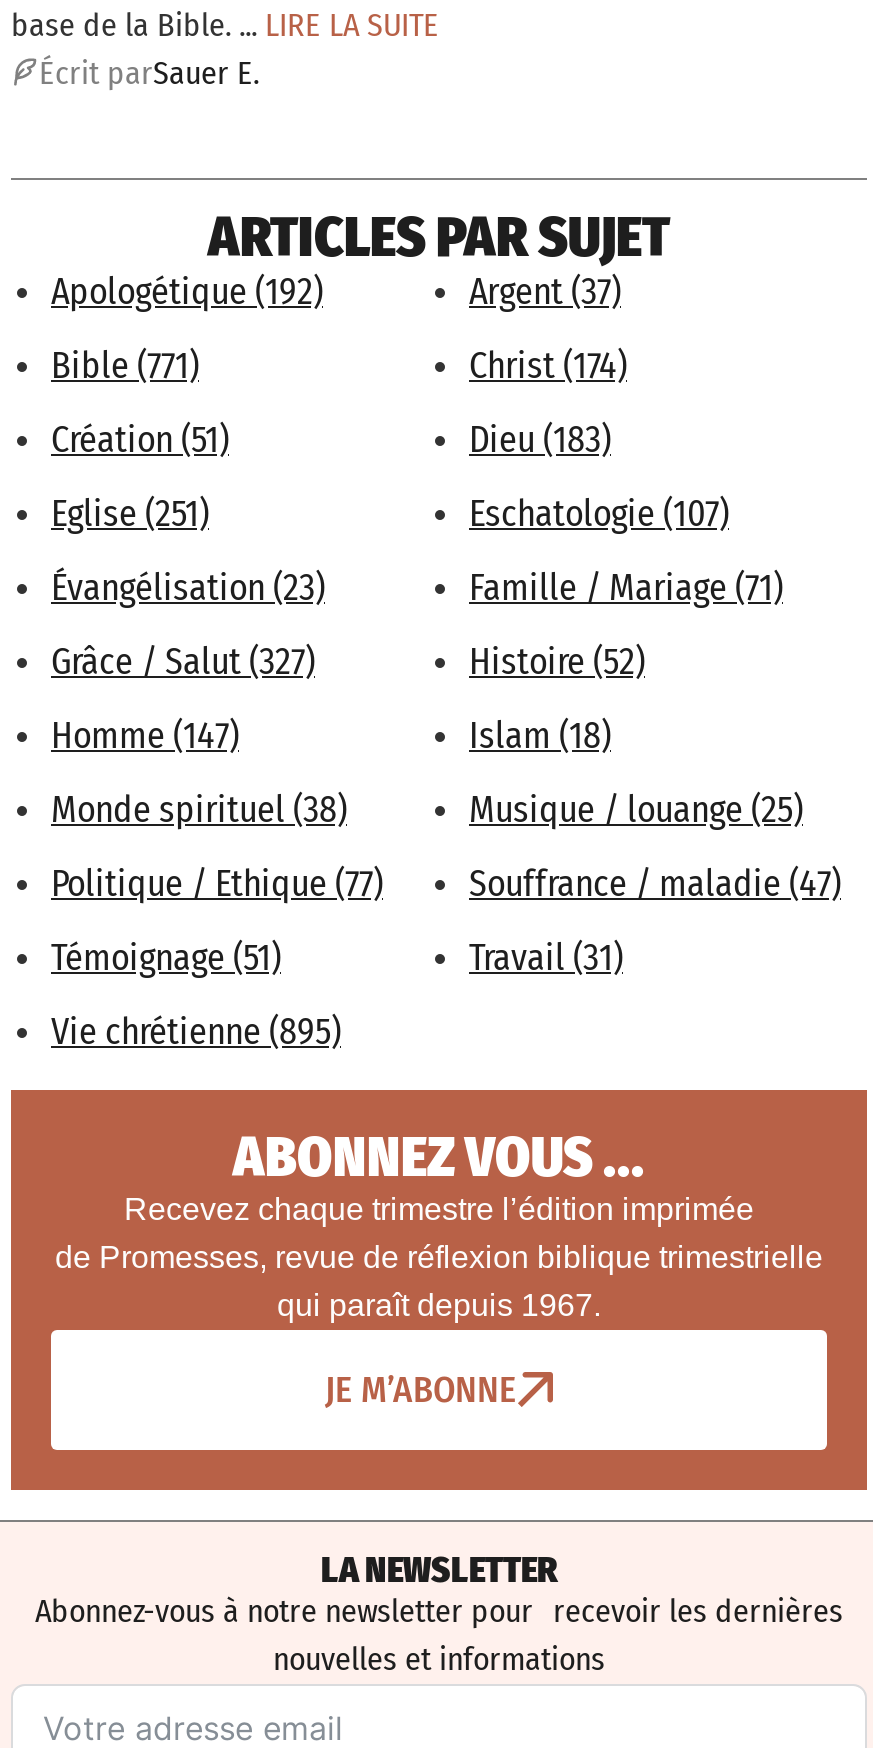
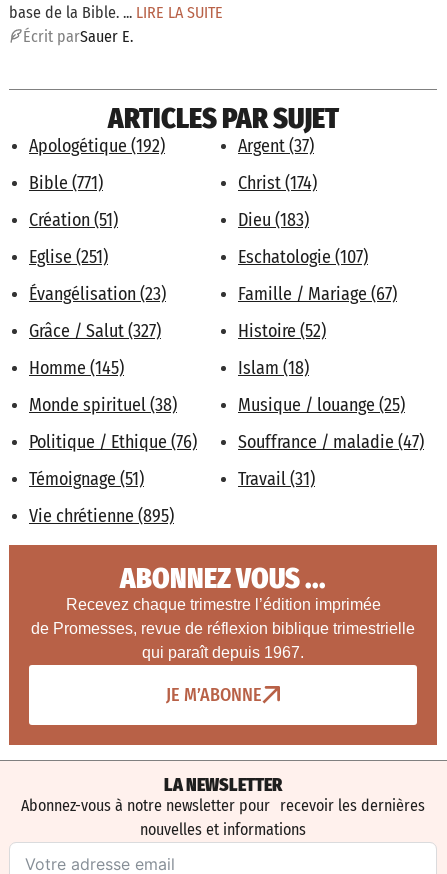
- Famille / Mariage (71)
+ Famille / Mariage (67)

- Homme (147)
+ Homme (145)

- Politique / Ethique (77)
+ Politique / Ethique (76)
